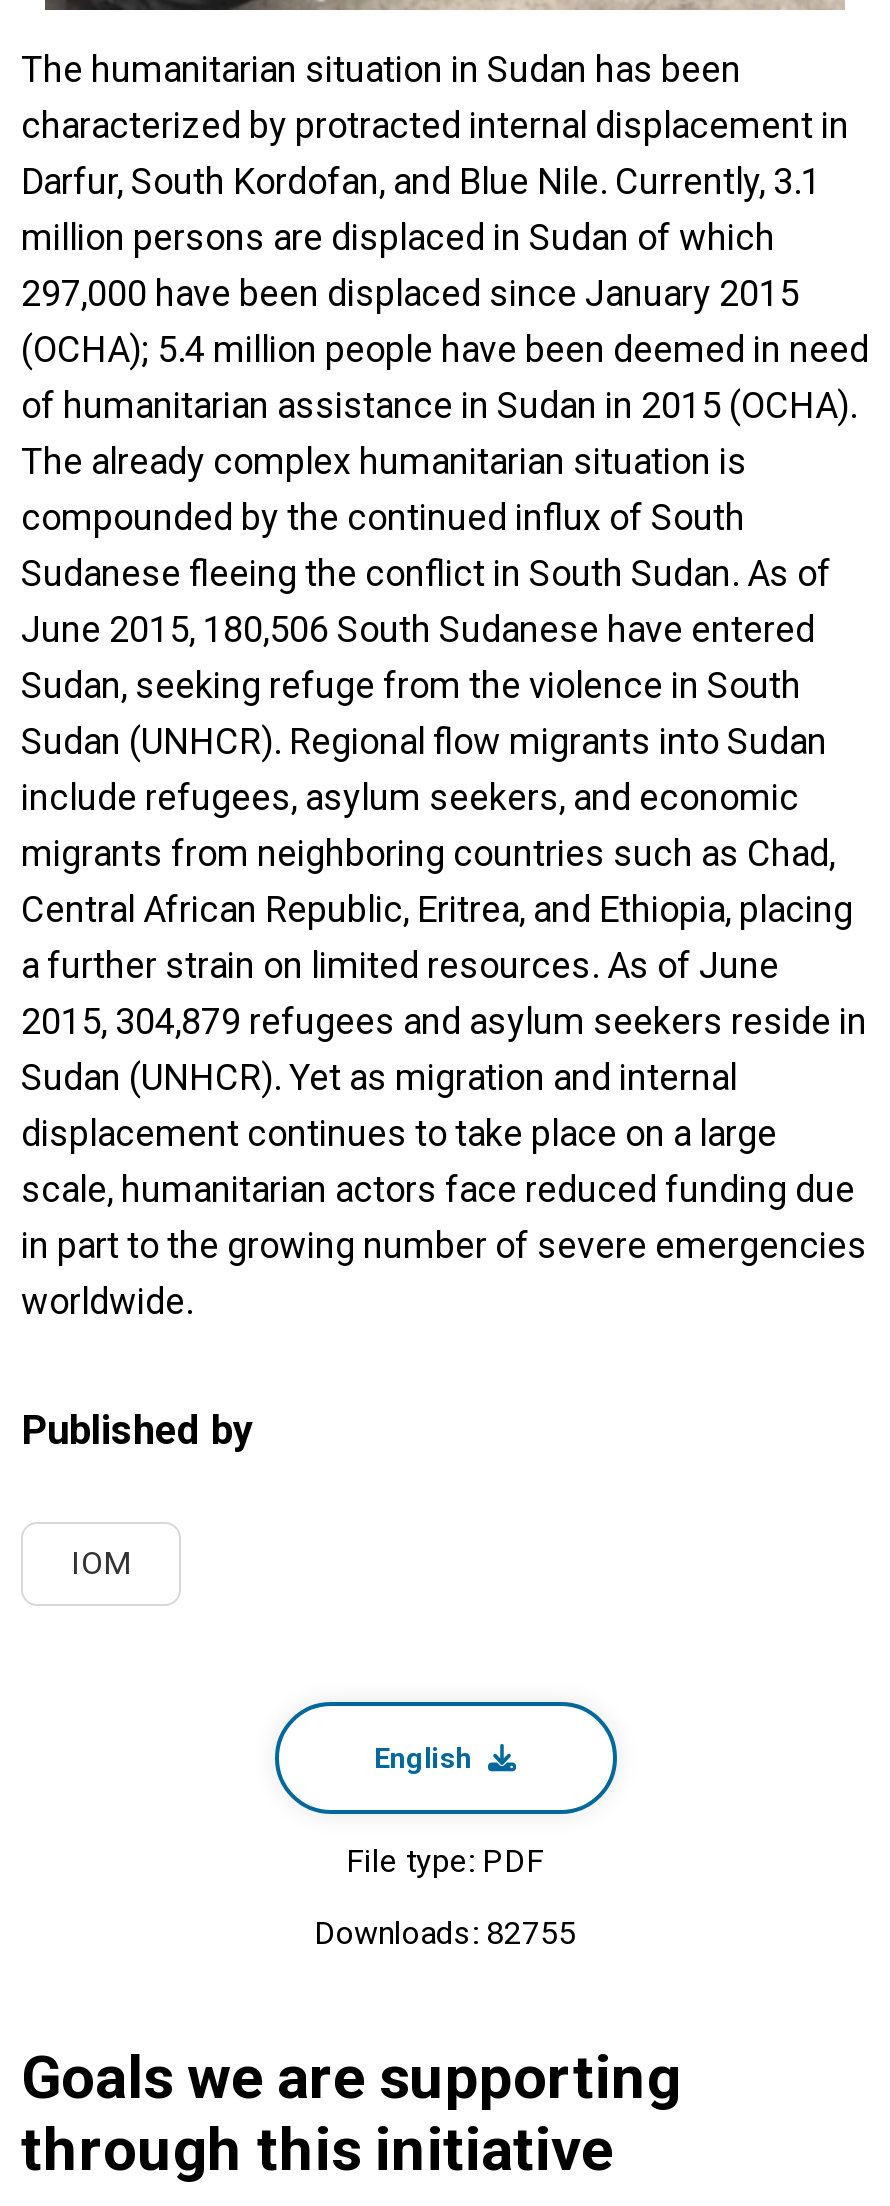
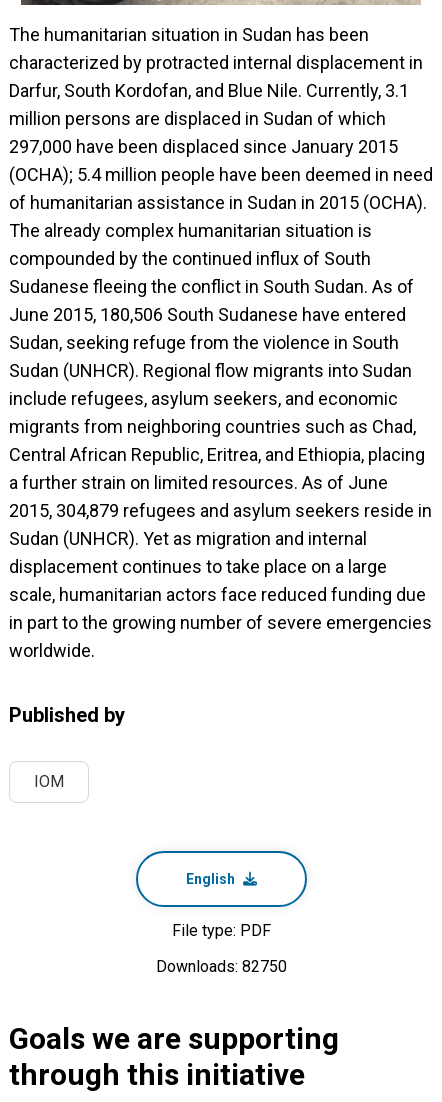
- Downloads: 82755
+ Downloads: 82750
